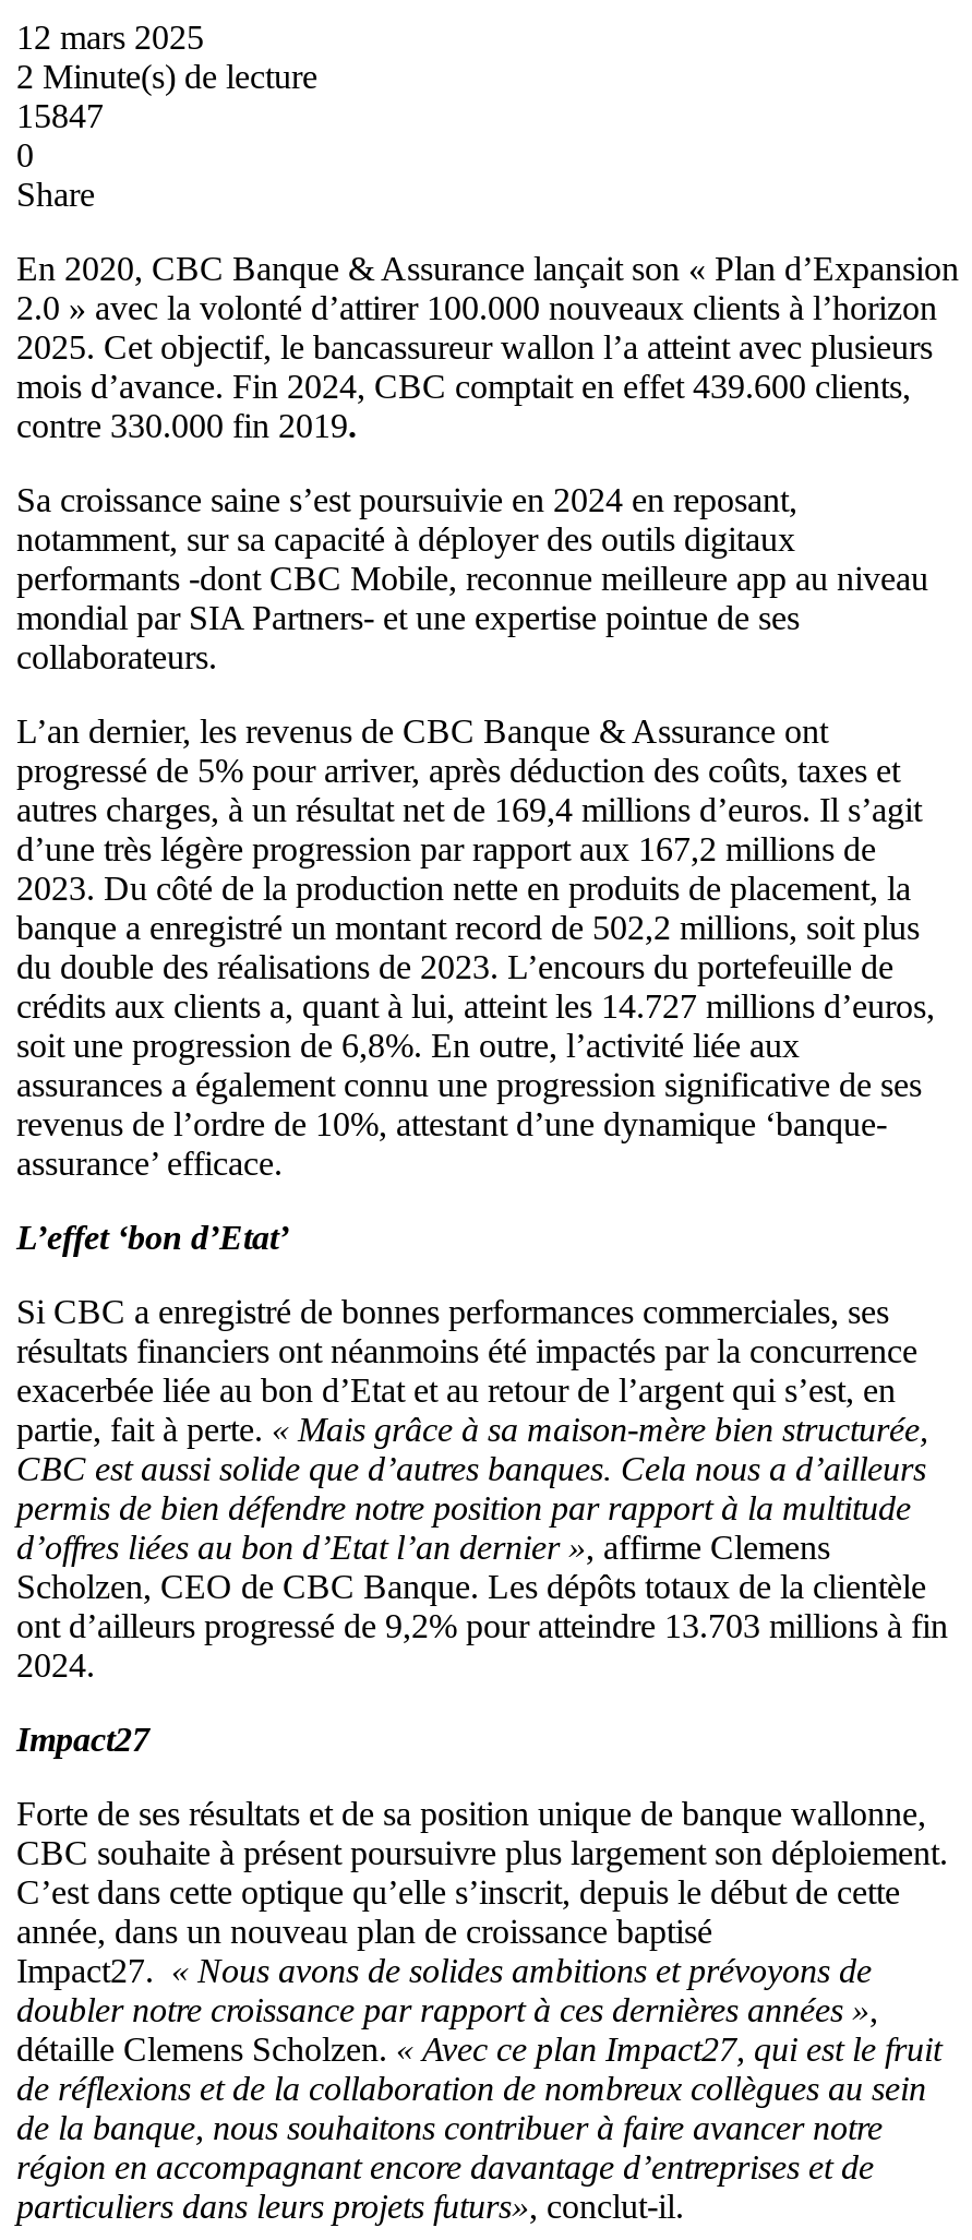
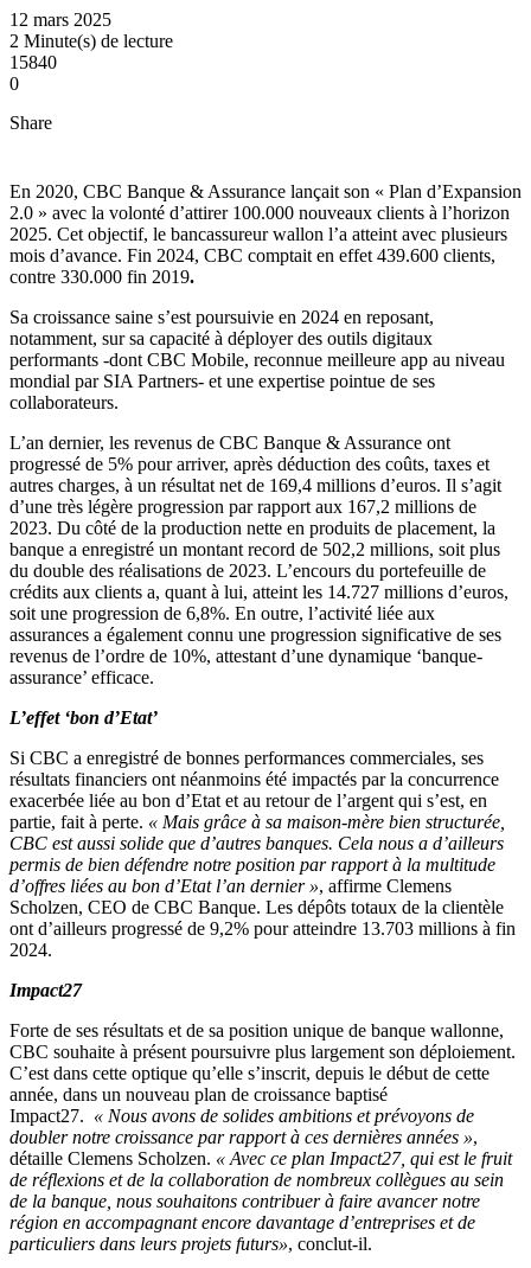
- 15847
+ 15840
